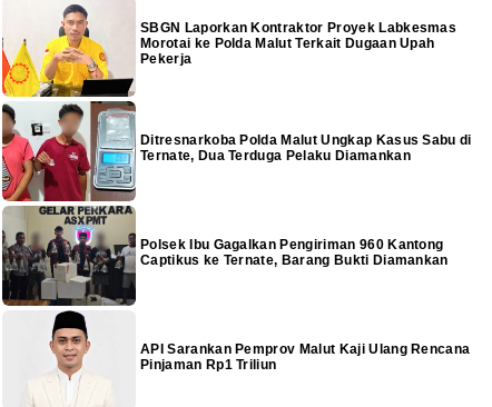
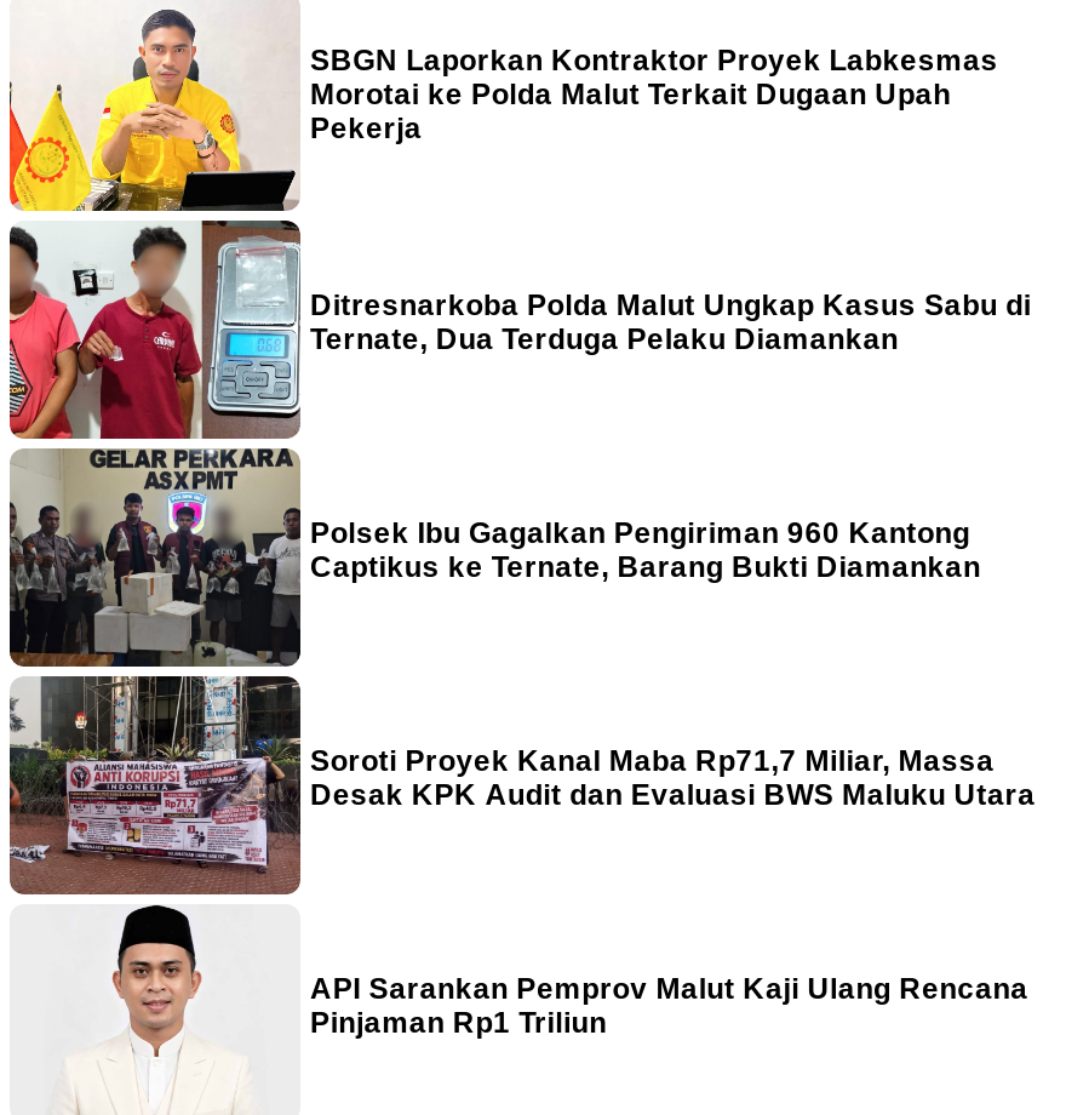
+ [image]
+ Soroti Proyek Kanal Maba Rp71,7 Miliar, Massa
+ Desak KPK Audit dan Evaluasi BWS Maluku Utara
